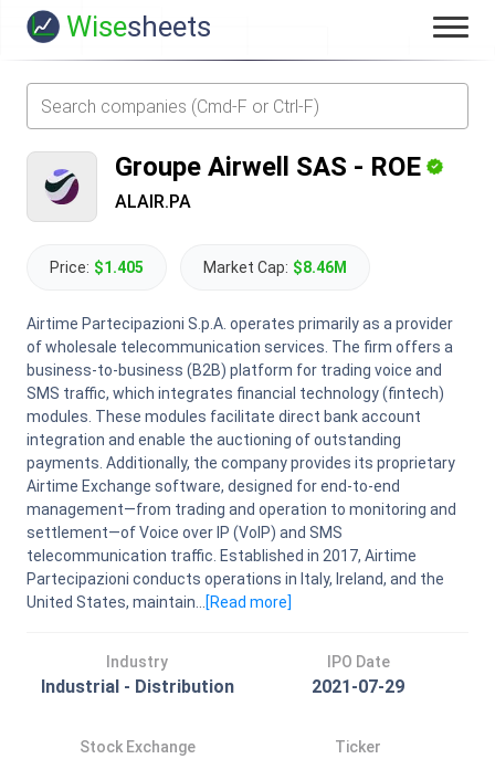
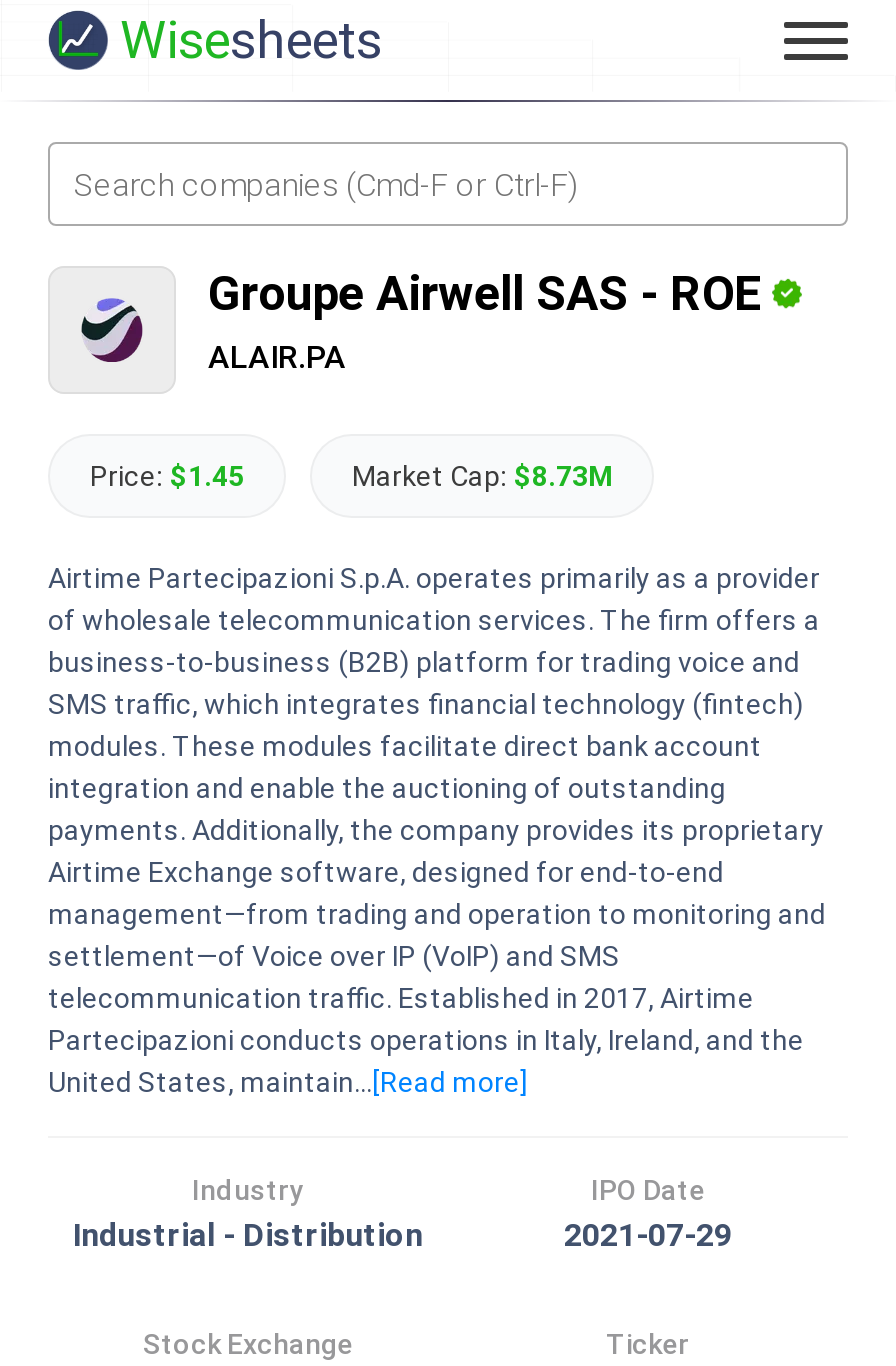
- Price: $1.405
+ Price: $1.45

- Market Cap: $8.46M
+ Market Cap: $8.73M
